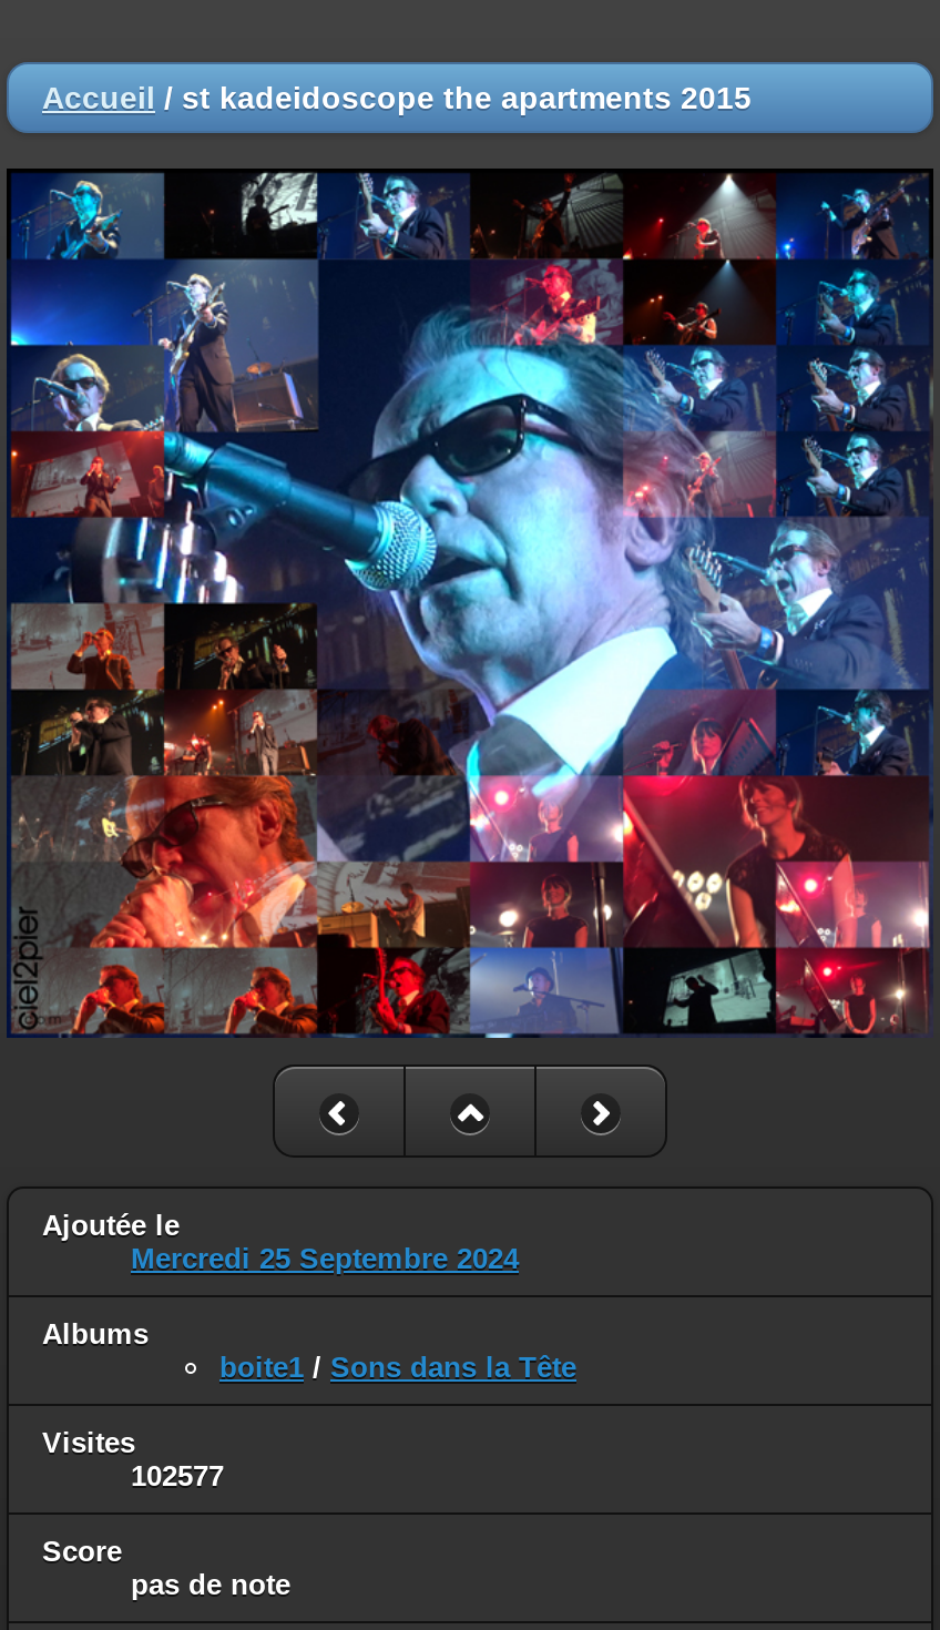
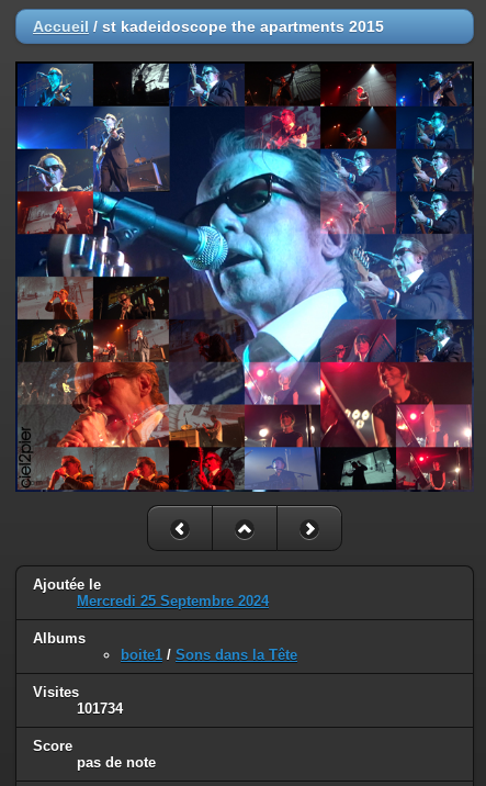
- 102577
+ 101734
